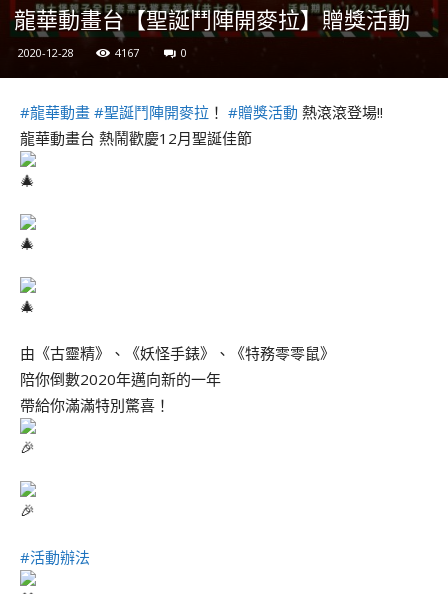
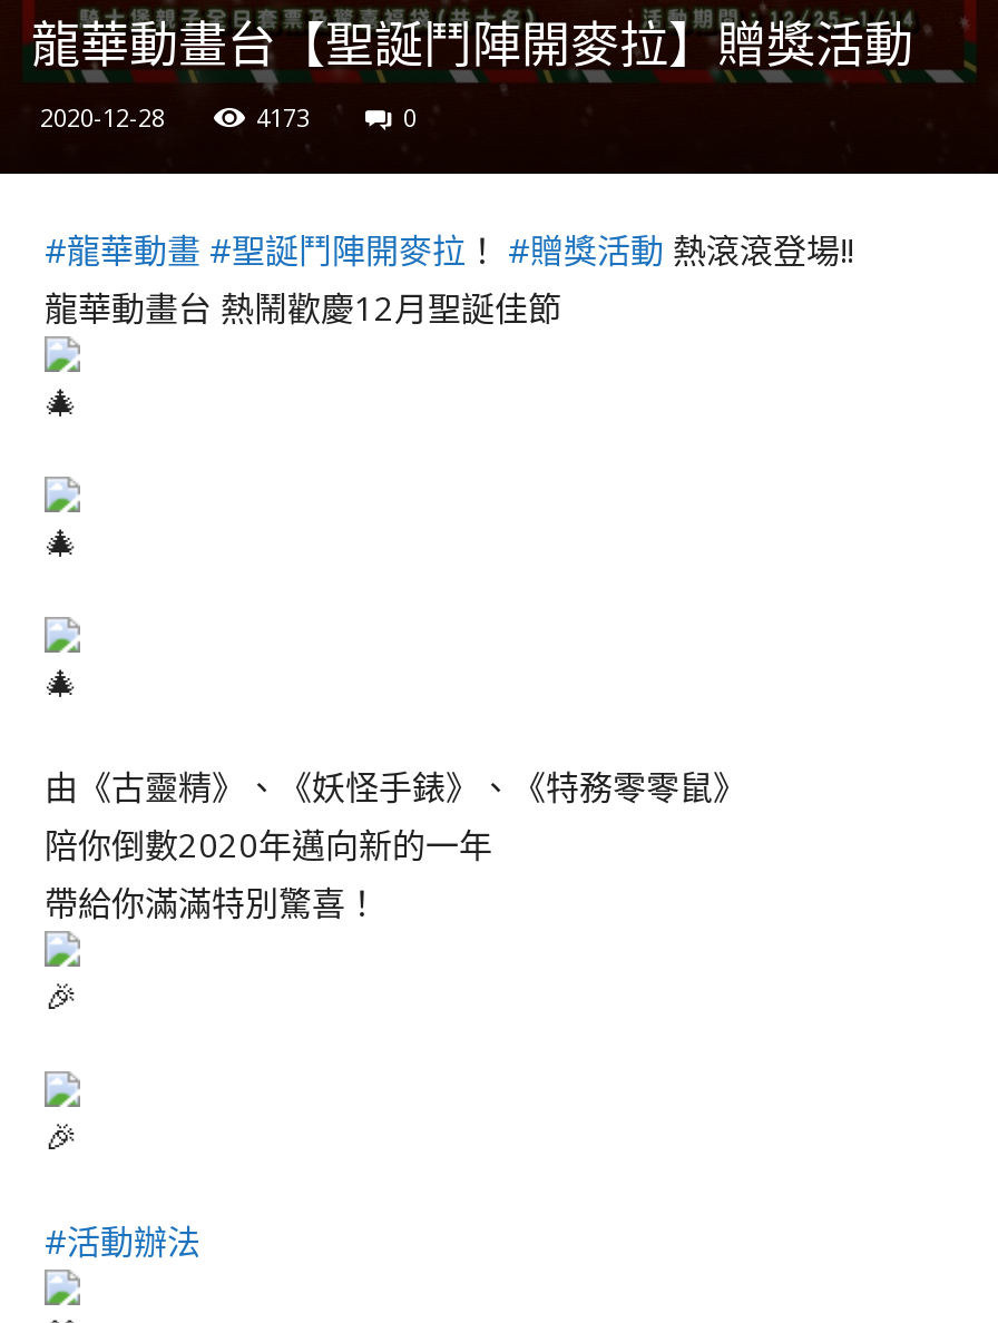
- 4167
+ 4173
